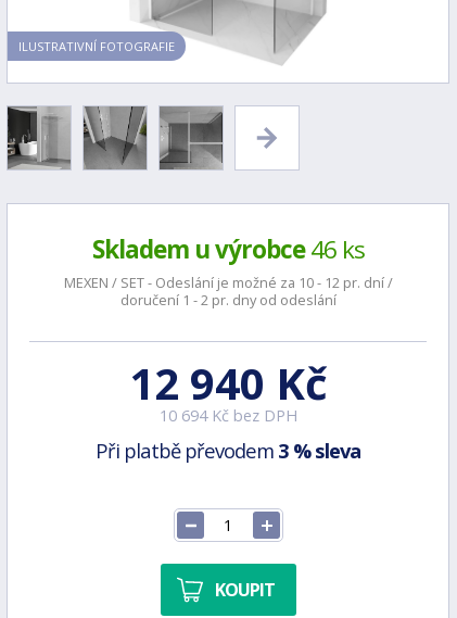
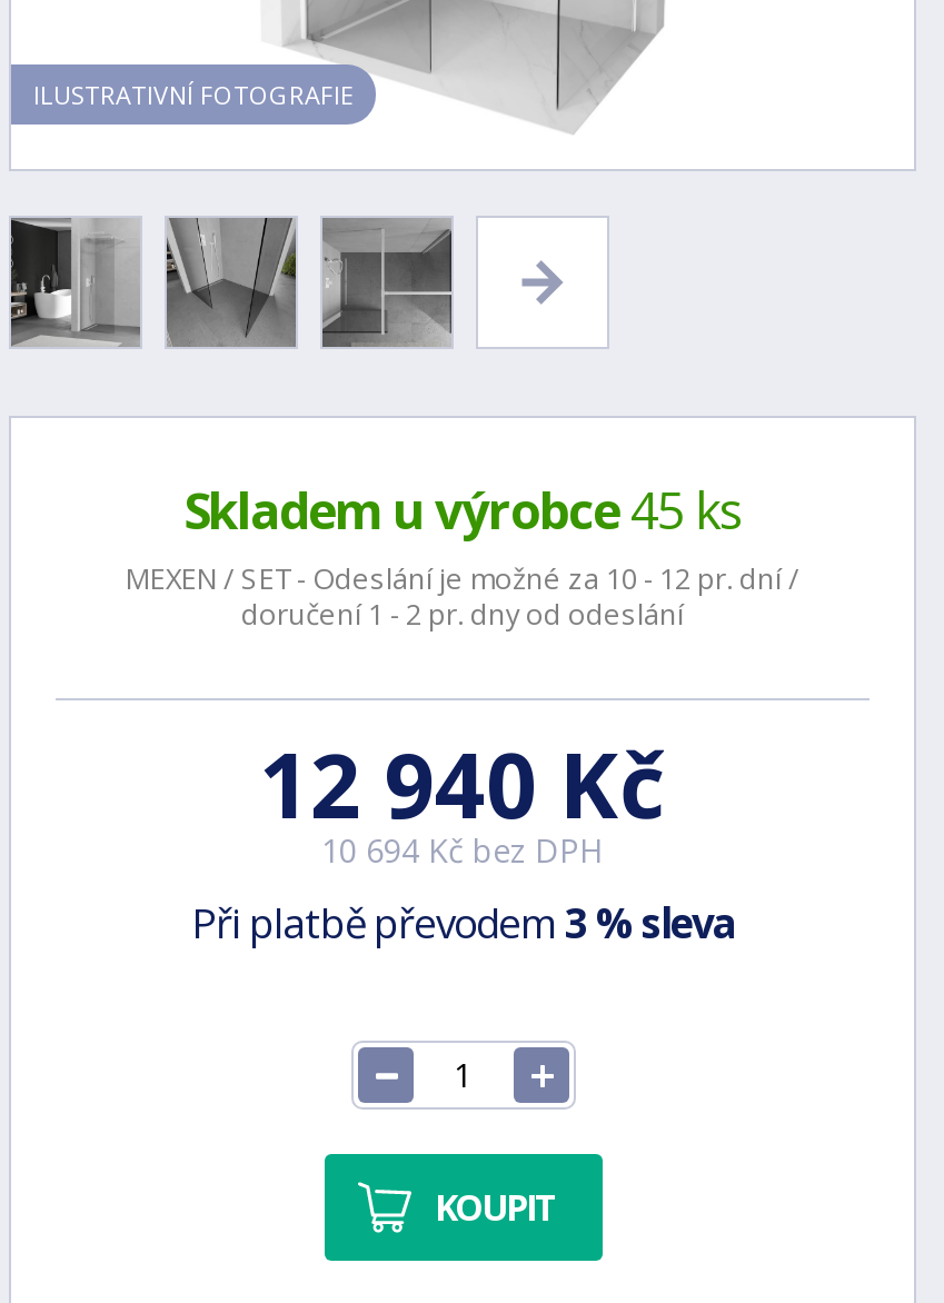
- Skladem u výrobce46 ks
+ Skladem u výrobce45 ks
